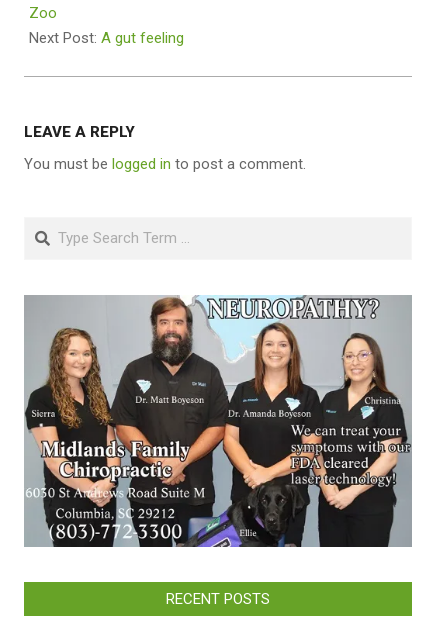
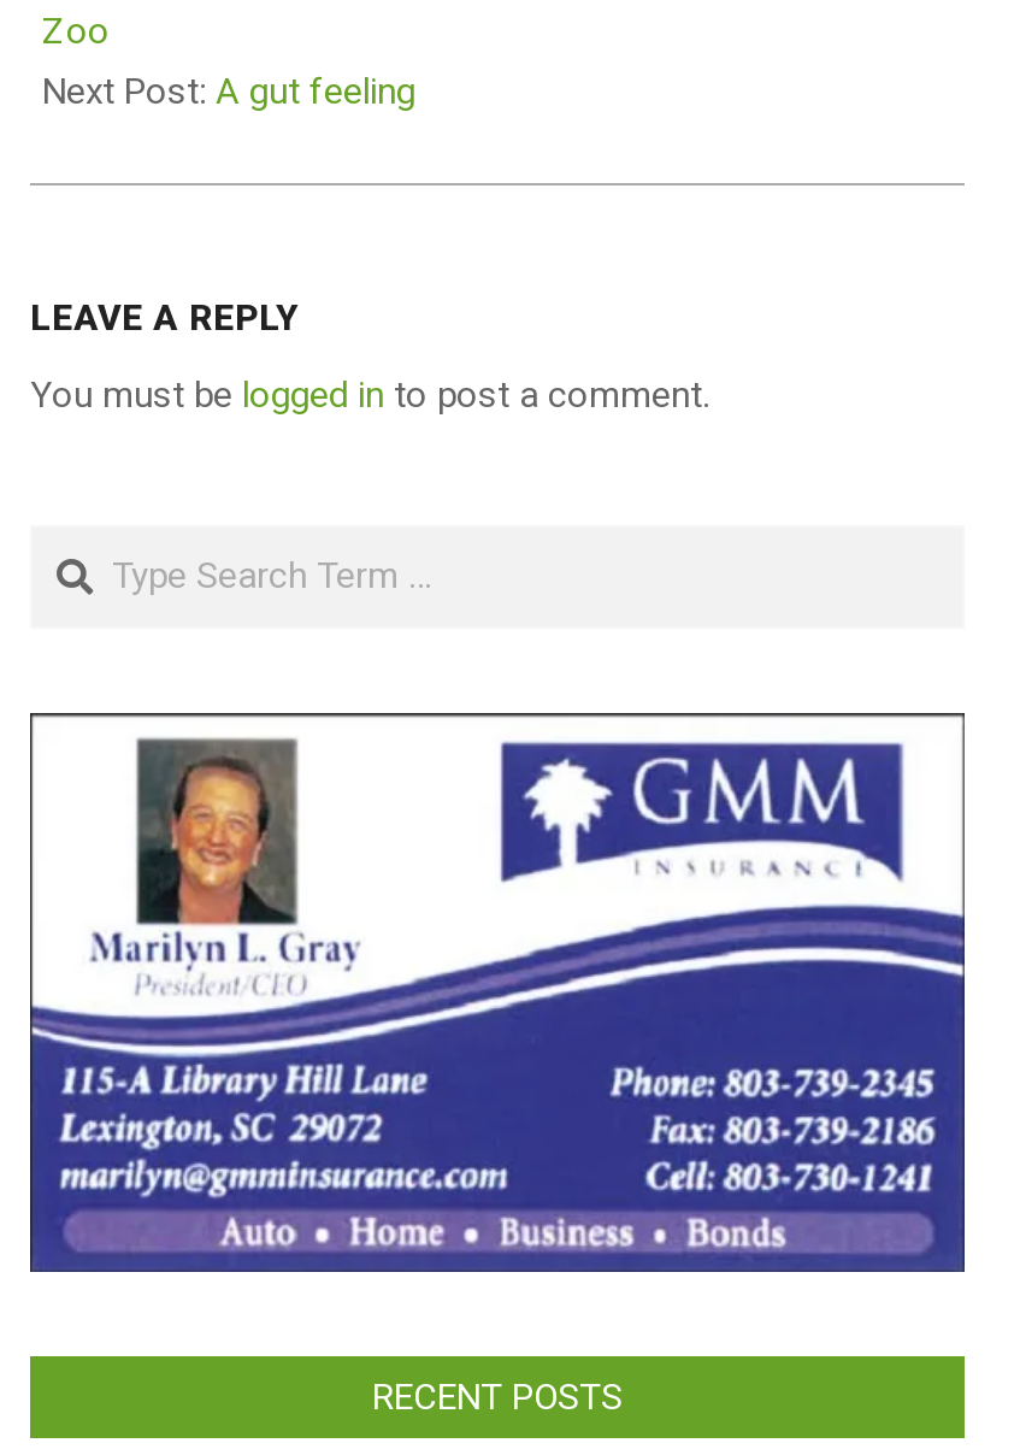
- [image]
+ [image]
